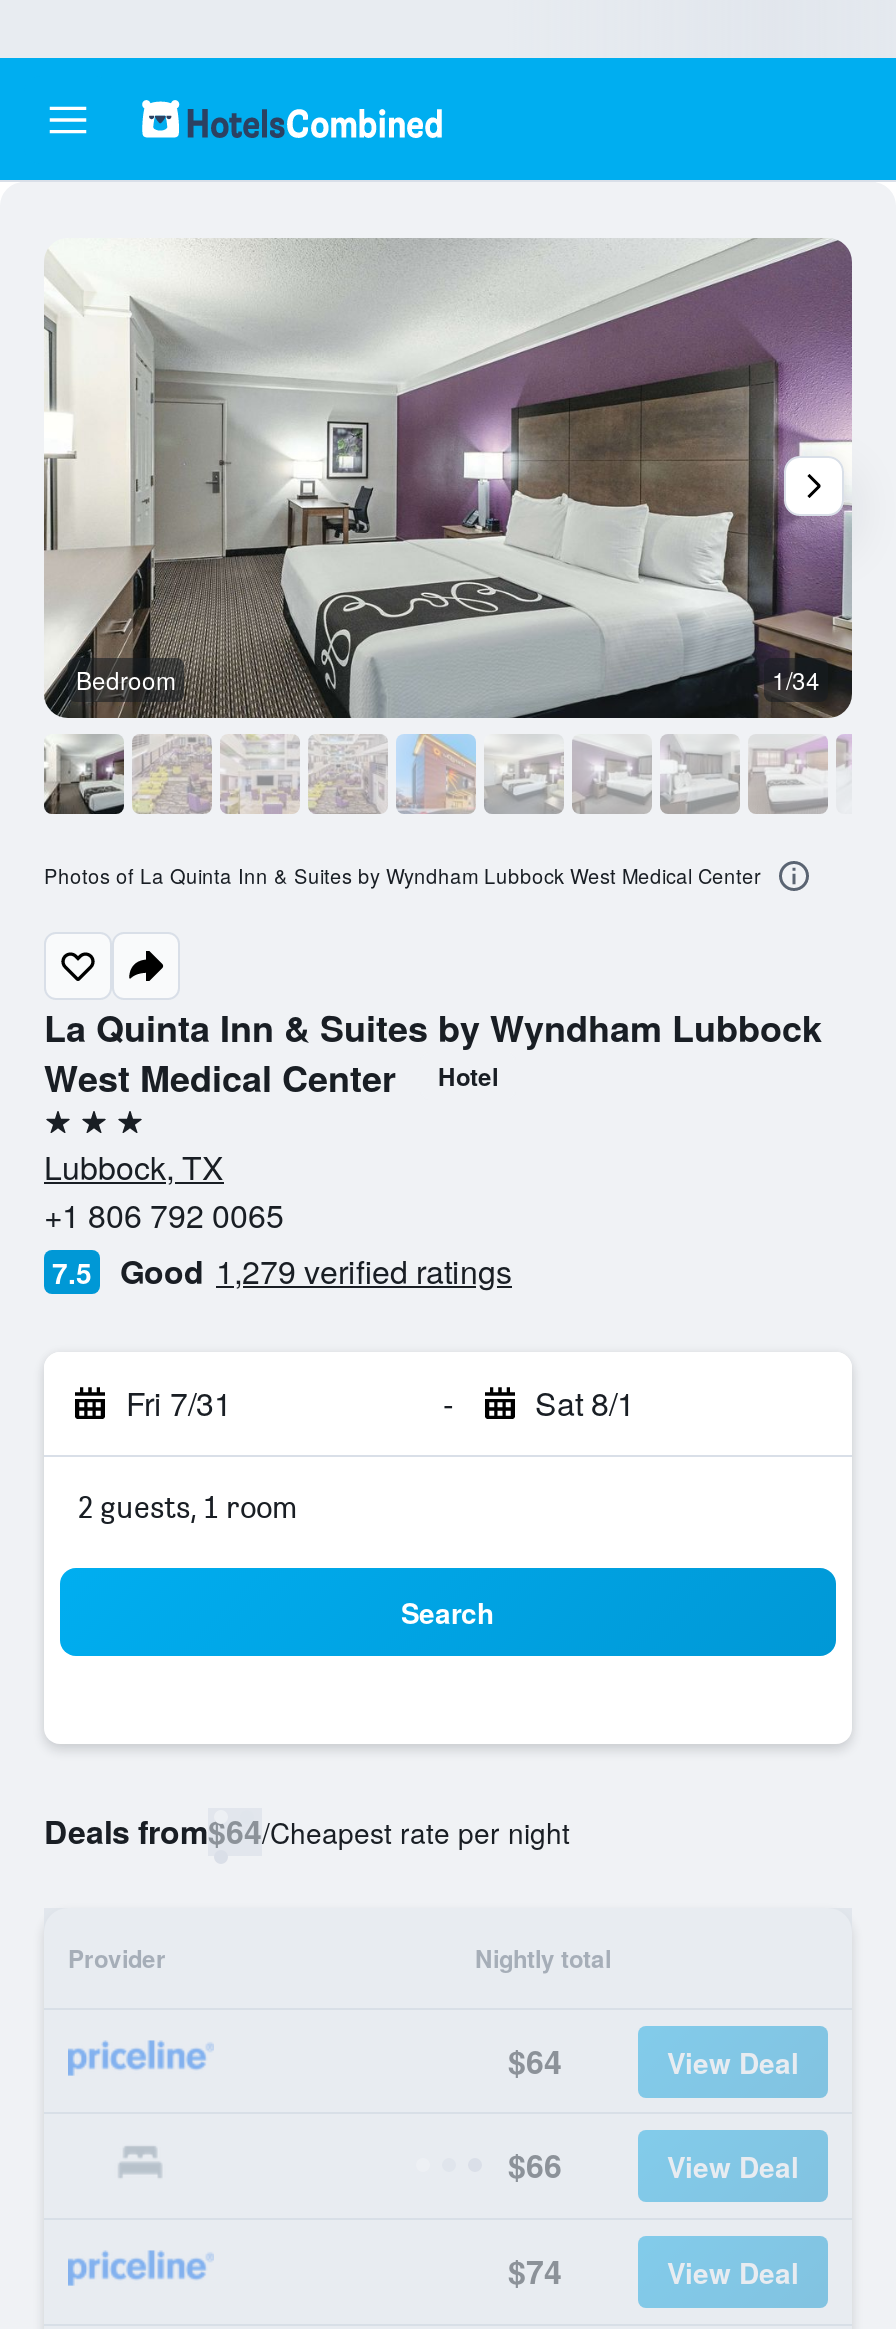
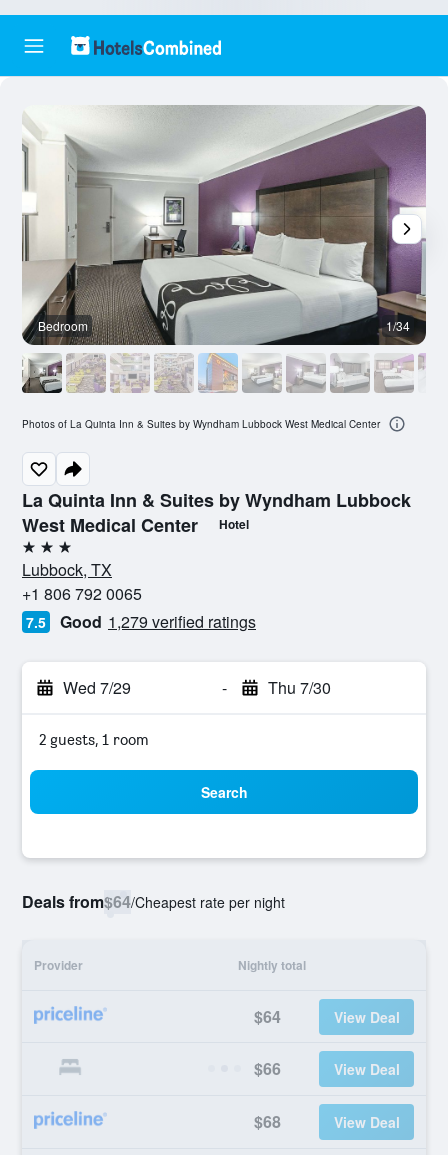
- Fri 7/31
+ Wed 7/29

- Sat 8/1
+ Thu 7/30

- $74
+ $68
